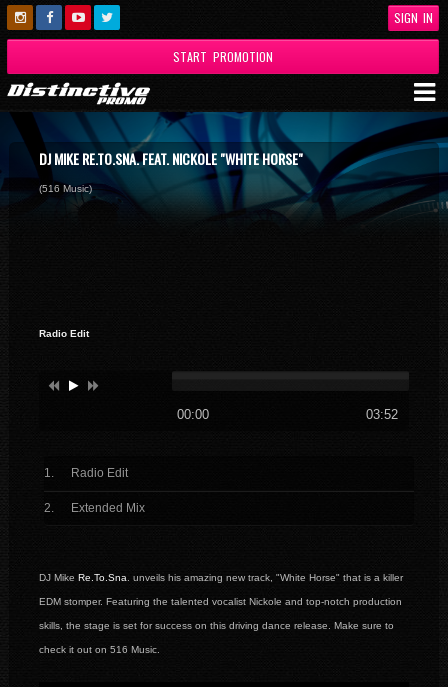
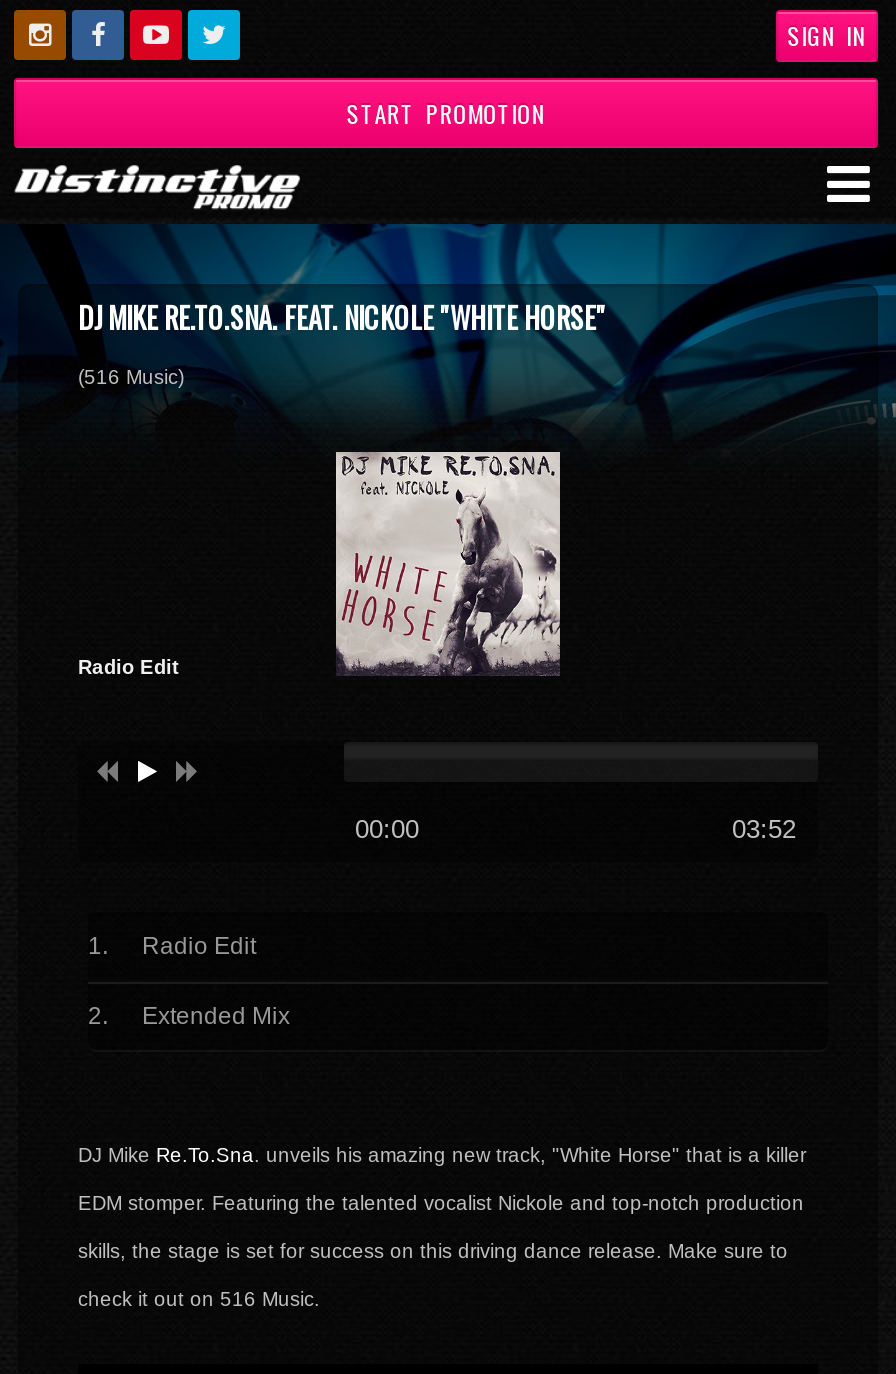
+ [image]
